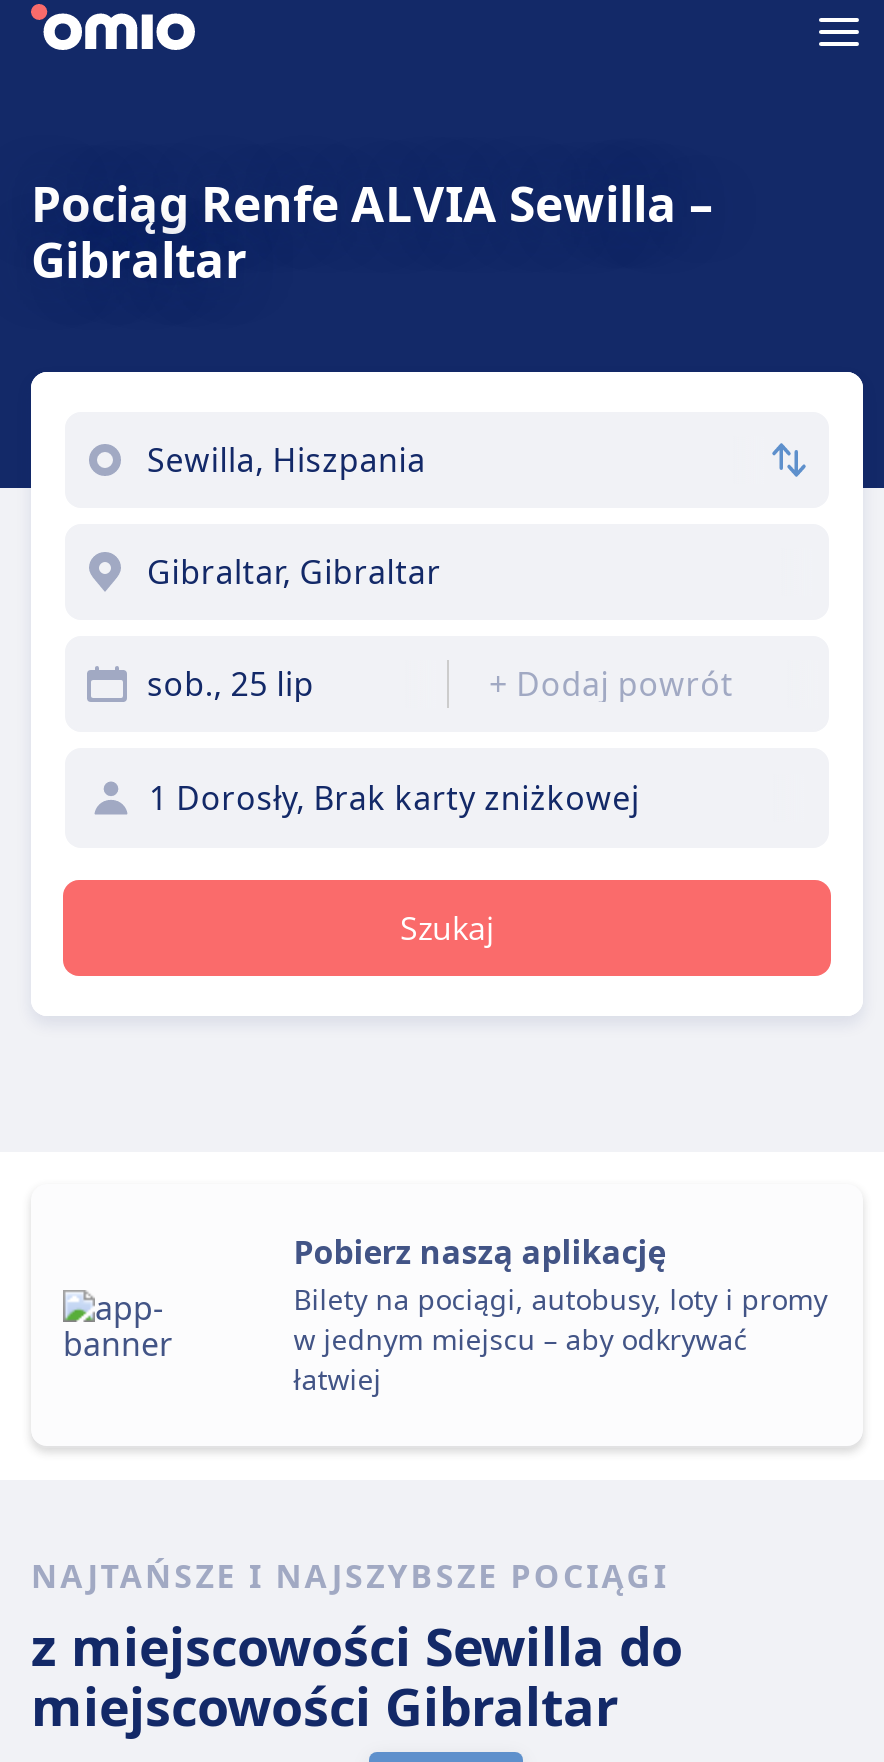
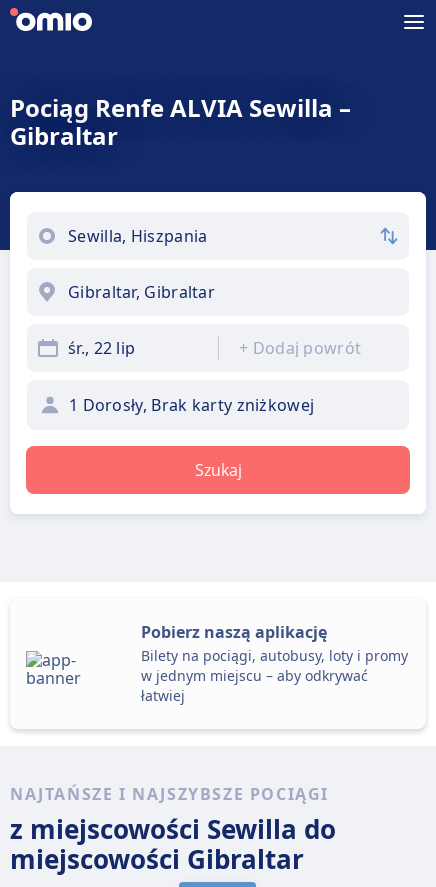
- sob., 25 lip
+ śr., 22 lip
